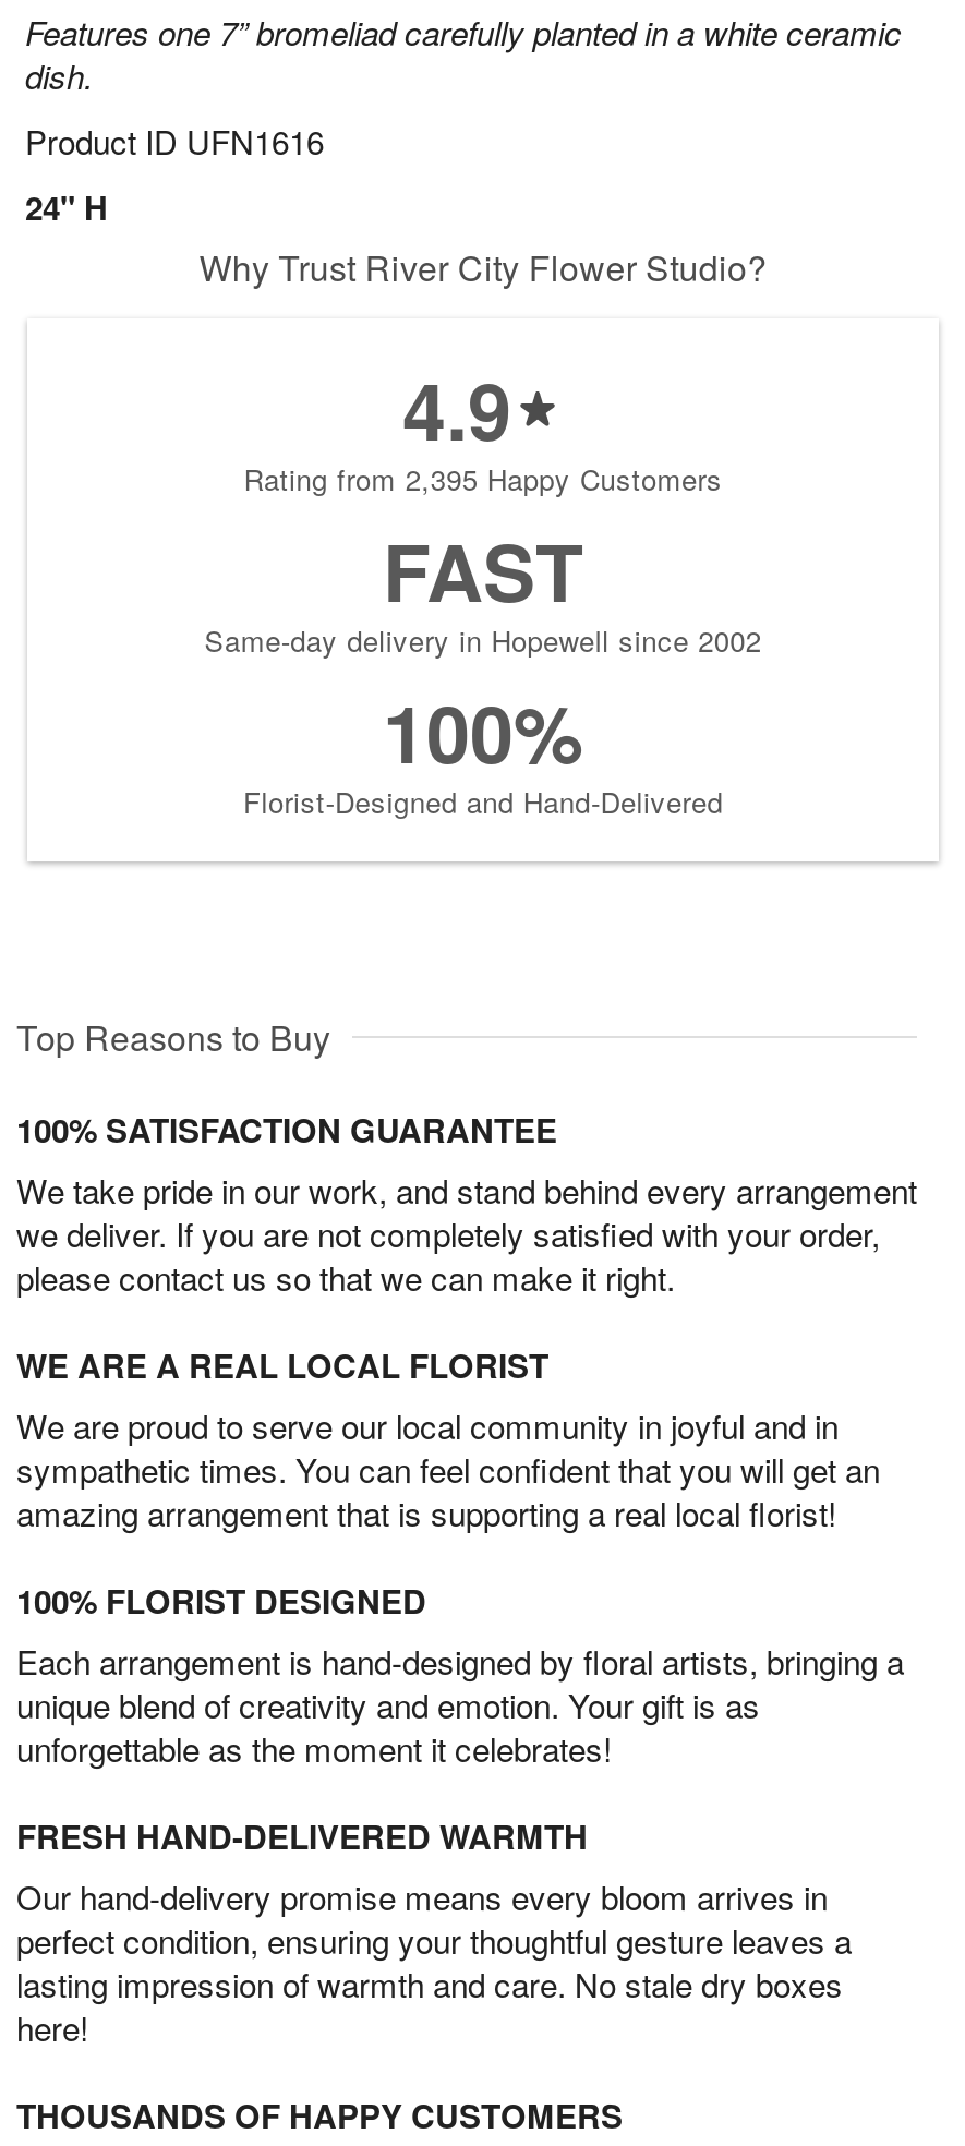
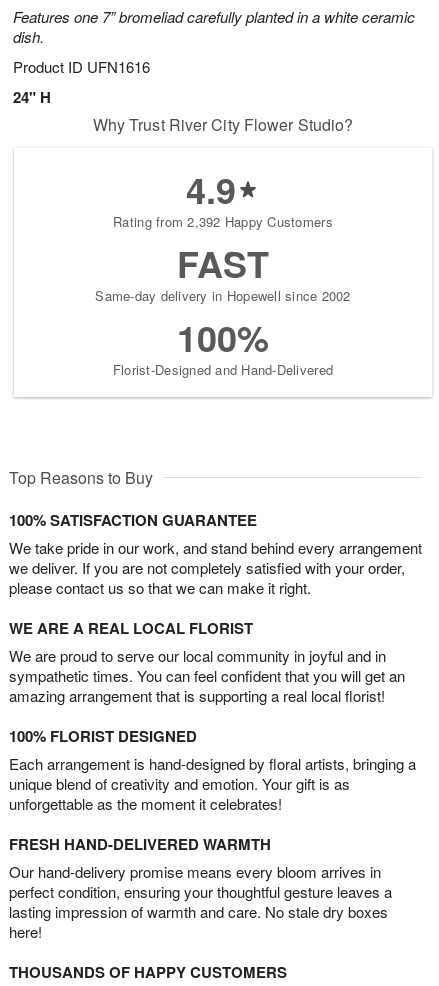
- Rating from 2,395 Happy Customers
+ Rating from 2,392 Happy Customers
